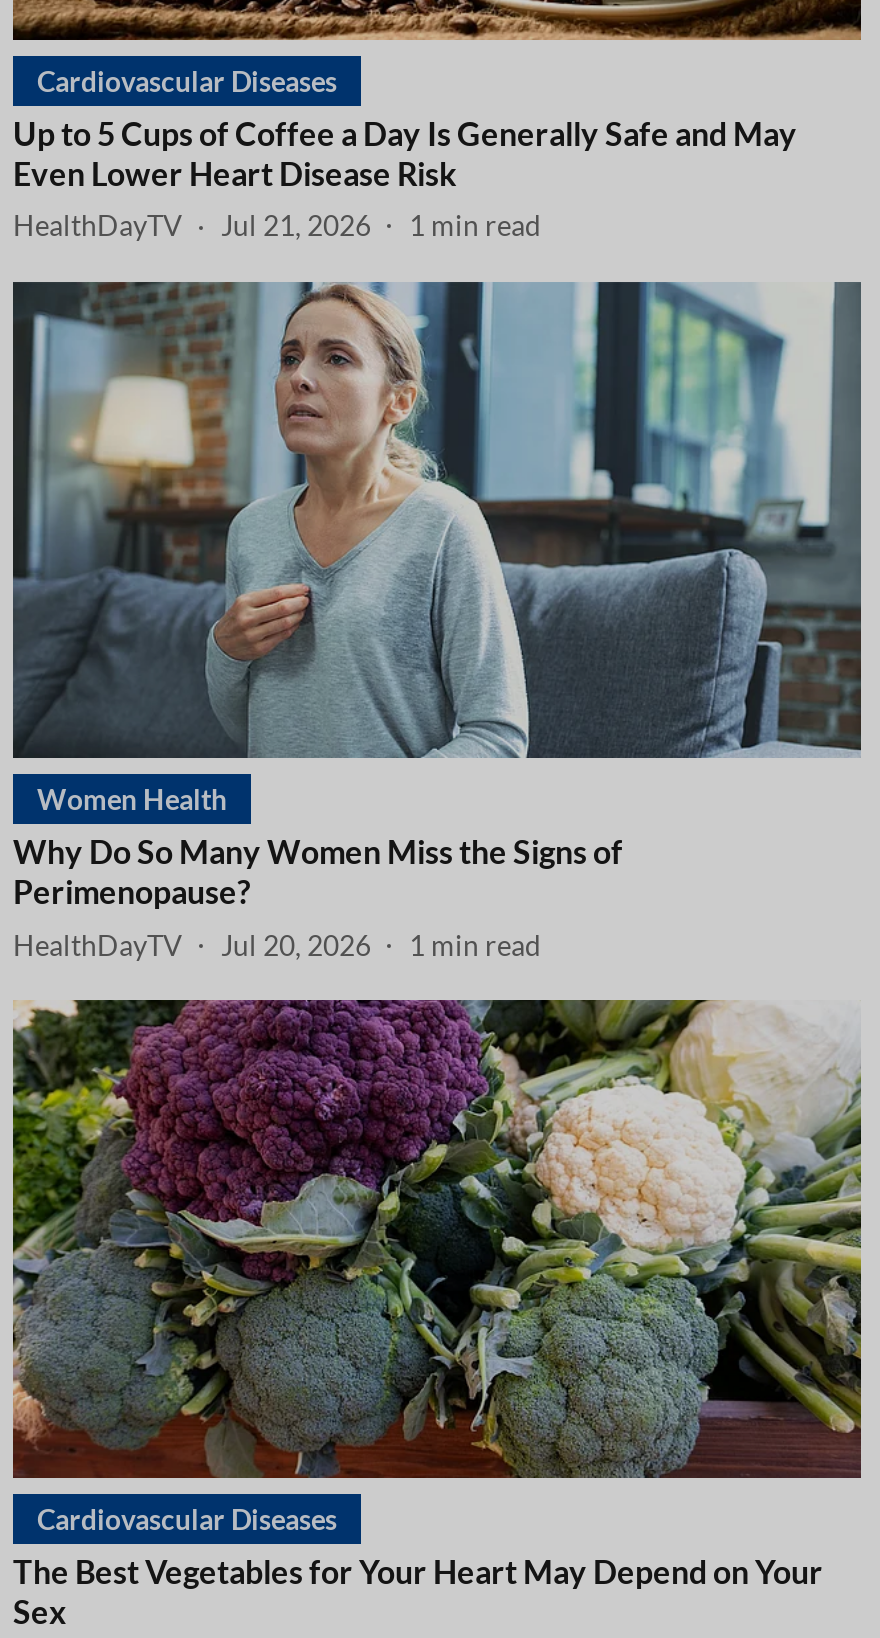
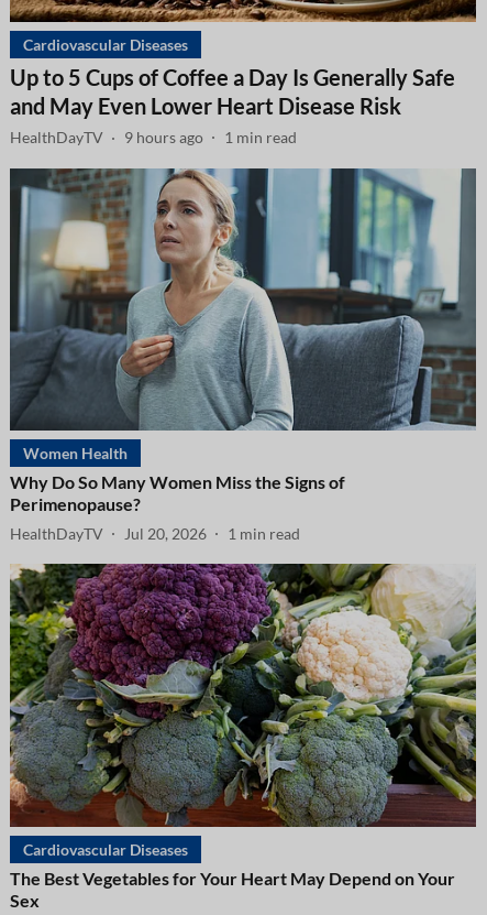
- HealthDayTV Jul 21, 2026 1 min read
+ HealthDayTV 9 hours ago 1 min read
